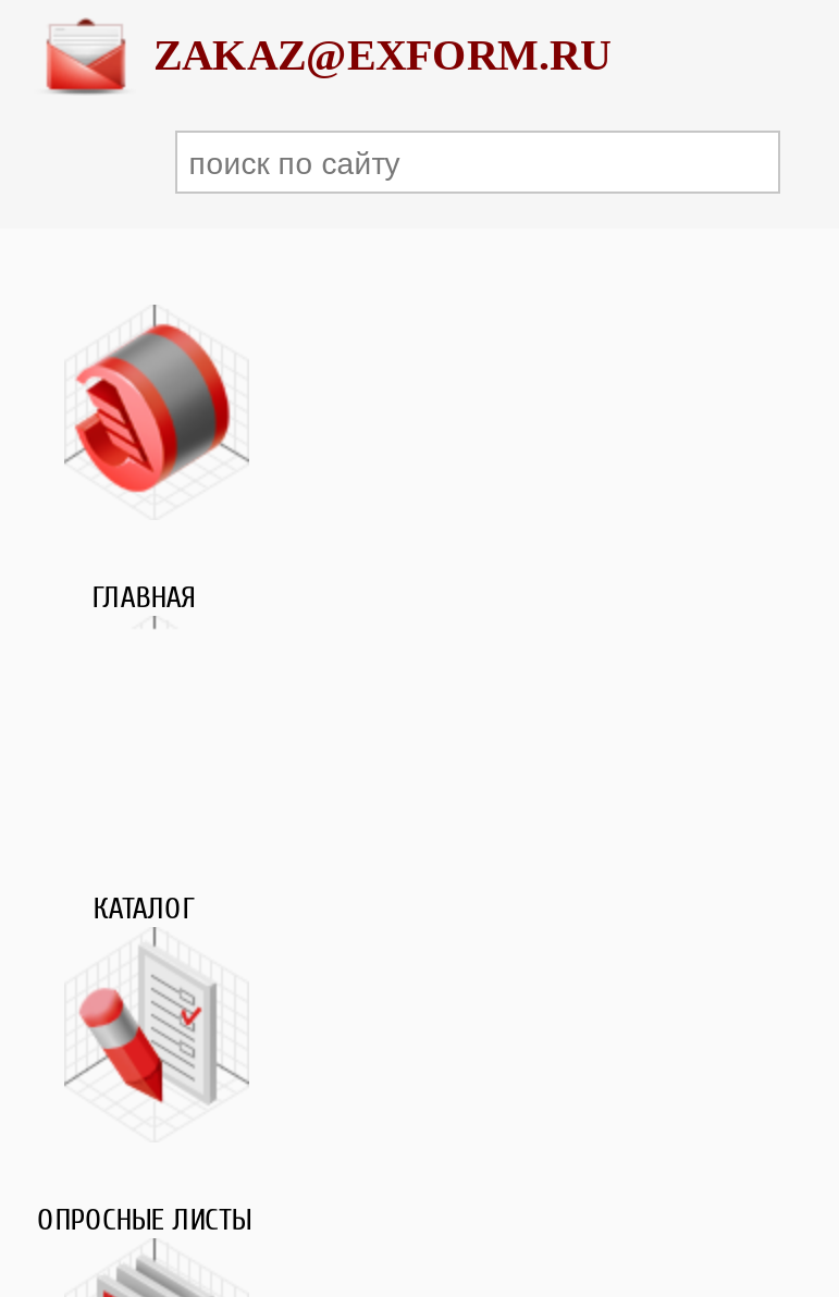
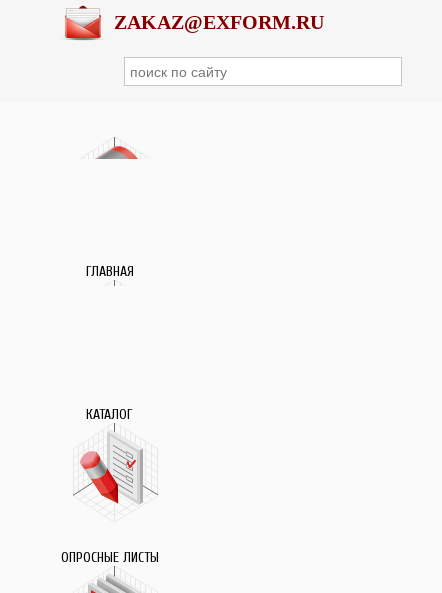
- [image]
